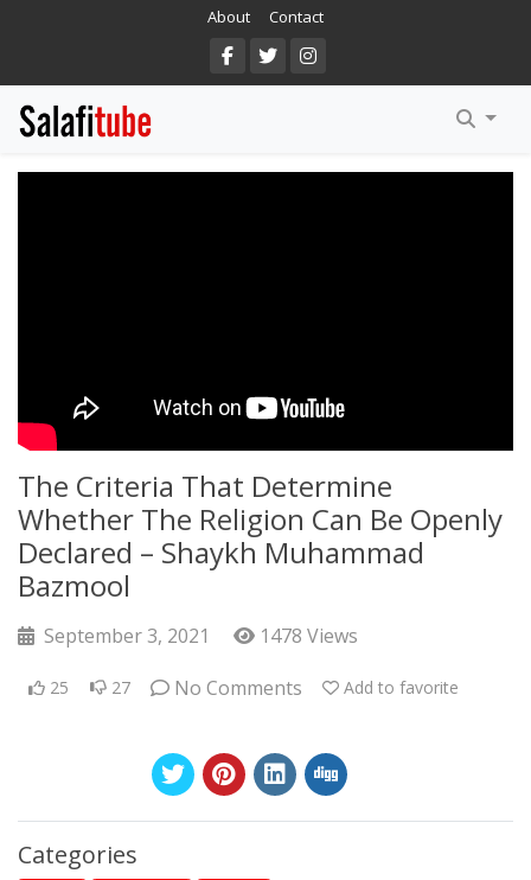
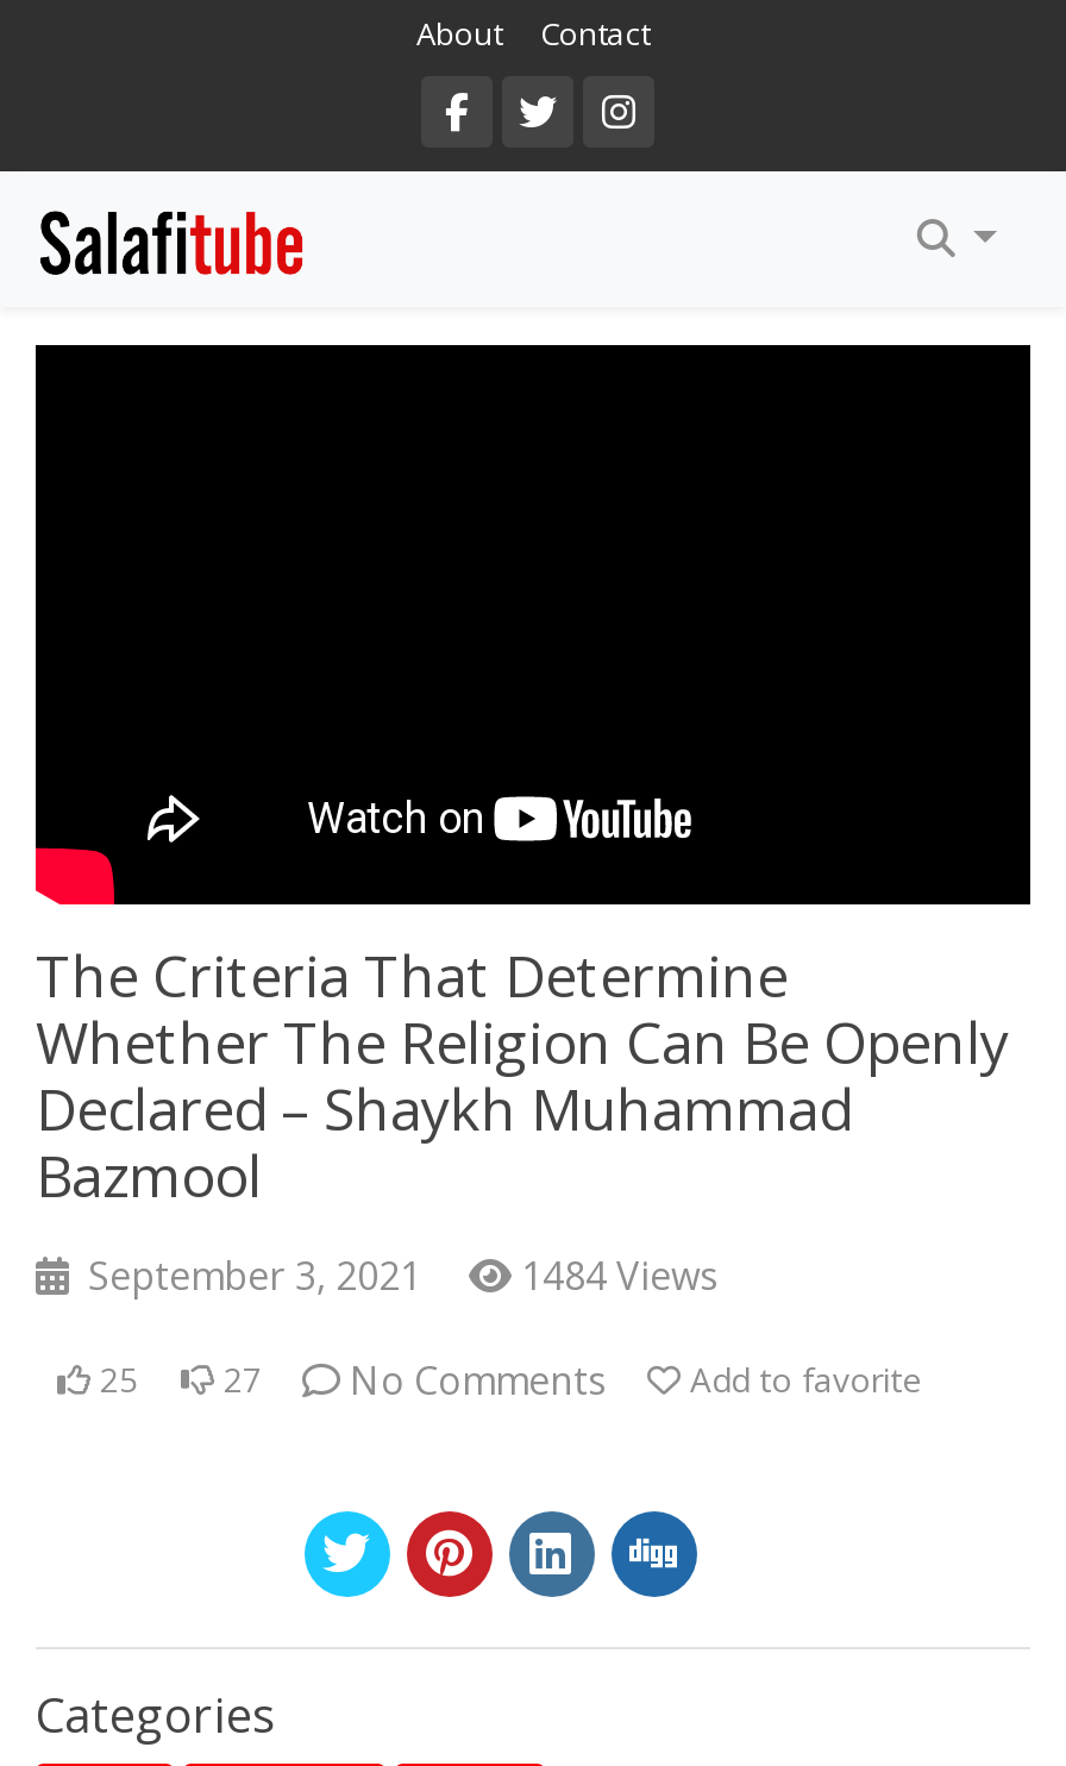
- September 3, 2021 1478 Views
+ September 3, 2021 1484 Views
